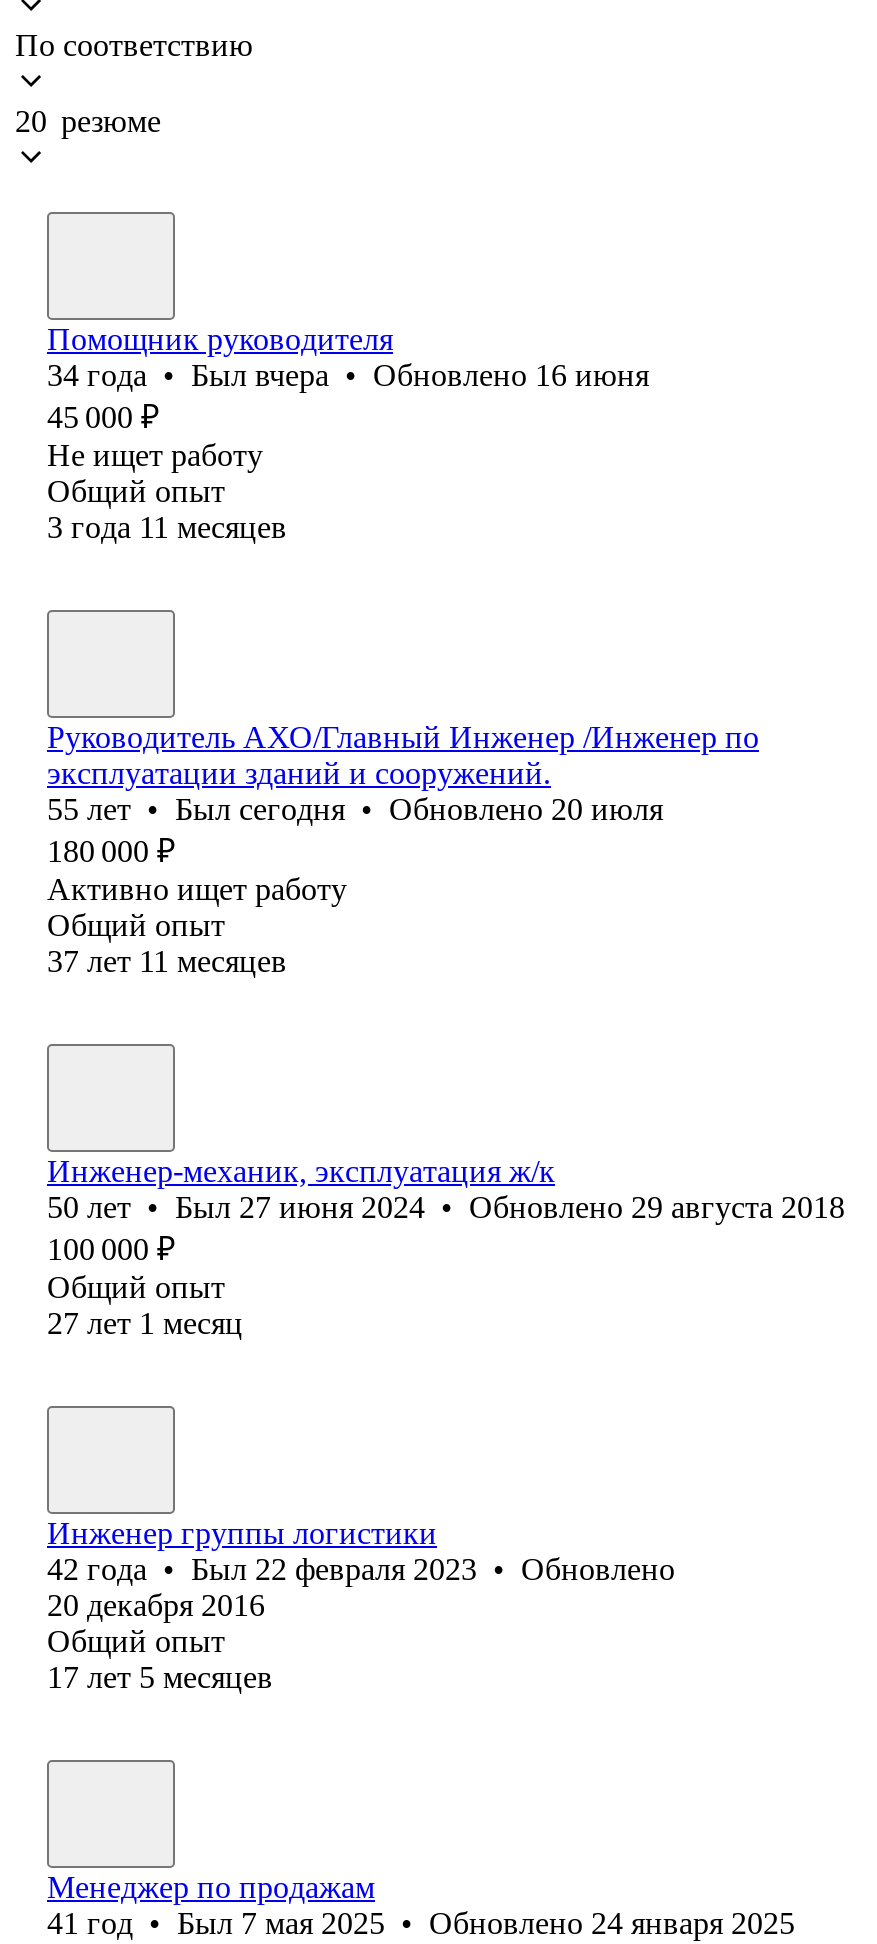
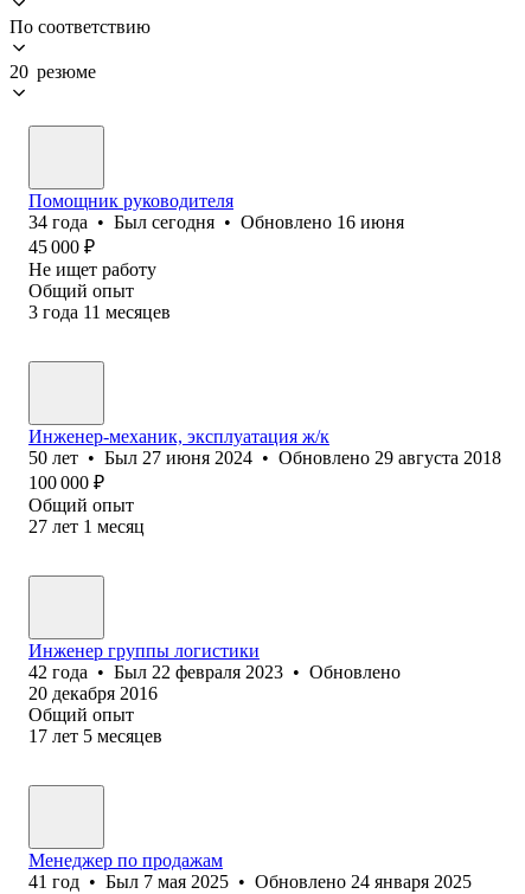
- 34 года • Был вчера • Обновлено 16 июня
+ 34 года • Был сегодня • Обновлено 16 июня

- Руководитель АХО/Главный Инженер /Инженер по
- эксплуатации зданий и сооружений.
- 55 лет • Был сегодня • Обновлено 20 июля
- 180 000 ₽
- Активно ищет работу
- Общий опыт
- 37 лет 11 месяцев
